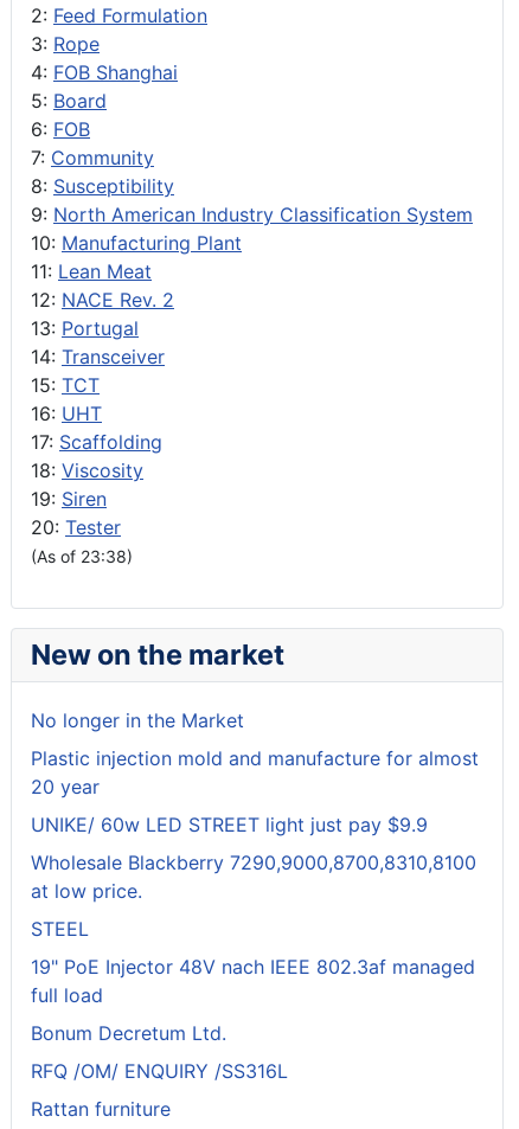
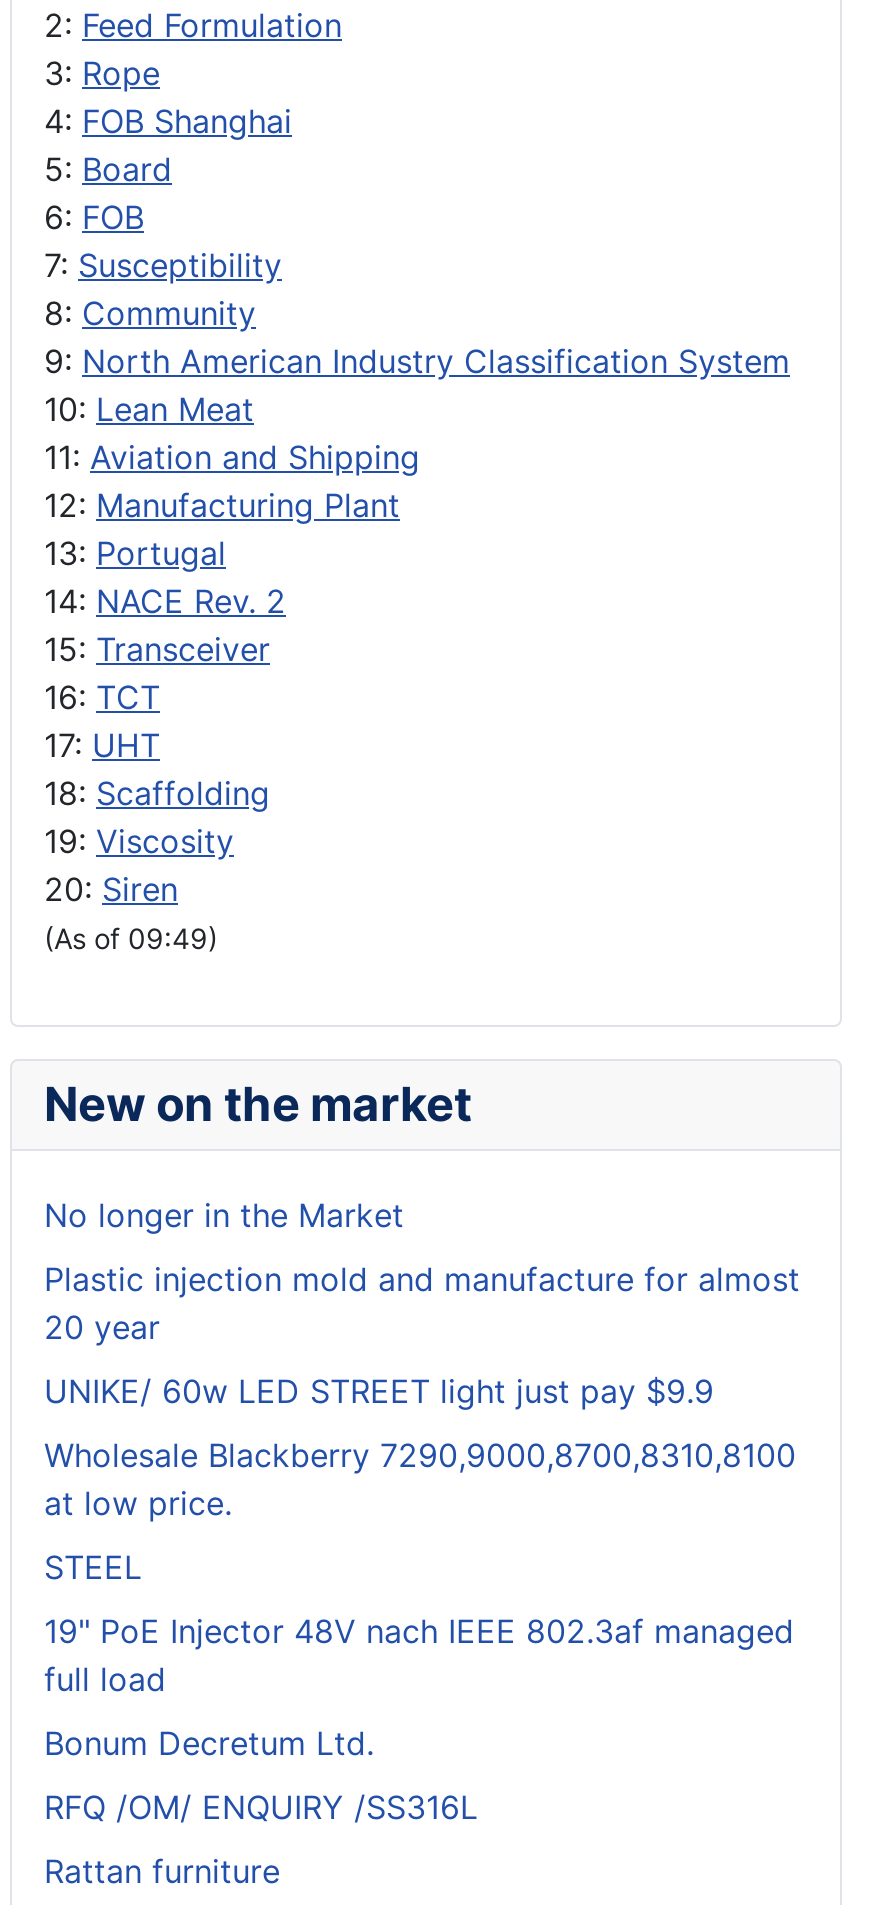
- 7: Community
- 8: Susceptibility
+ 7: Susceptibility
+ 8: Community

- 10: Manufacturing Plant
- 11: Lean Meat
- 12: NACE Rev. 2
+ 10: Lean Meat
+ 11: Aviation and Shipping
+ 12: Manufacturing Plant

- 14: Transceiver
- 15: TCT
- 16: UHT
- 17: Scaffolding
- 18: Viscosity
- 19: Siren
- 20: Tester
- (As of 23:38)
+ 14: NACE Rev. 2
+ 15: Transceiver
+ 16: TCT
+ 17: UHT
+ 18: Scaffolding
+ 19: Viscosity
+ 20: Siren
+ (As of 09:49)
